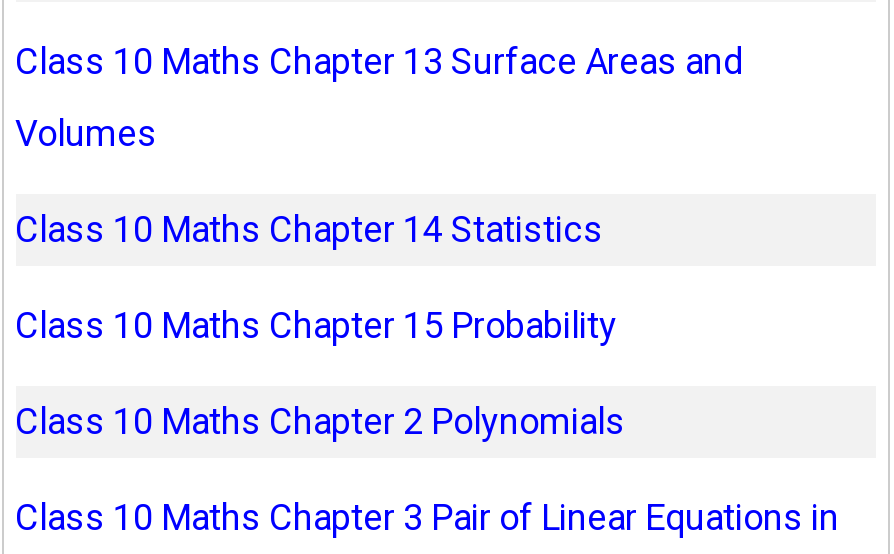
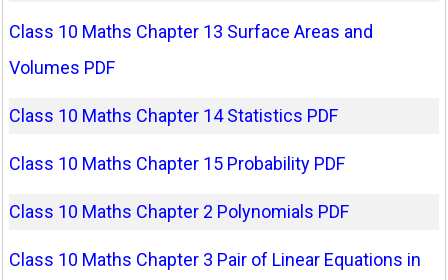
- Volumes
+ Volumes PDF

- Class 10 Maths Chapter 14 Statistics
+ Class 10 Maths Chapter 14 Statistics PDF

- Class 10 Maths Chapter 15 Probability
+ Class 10 Maths Chapter 15 Probability PDF

- Class 10 Maths Chapter 2 Polynomials
+ Class 10 Maths Chapter 2 Polynomials PDF
